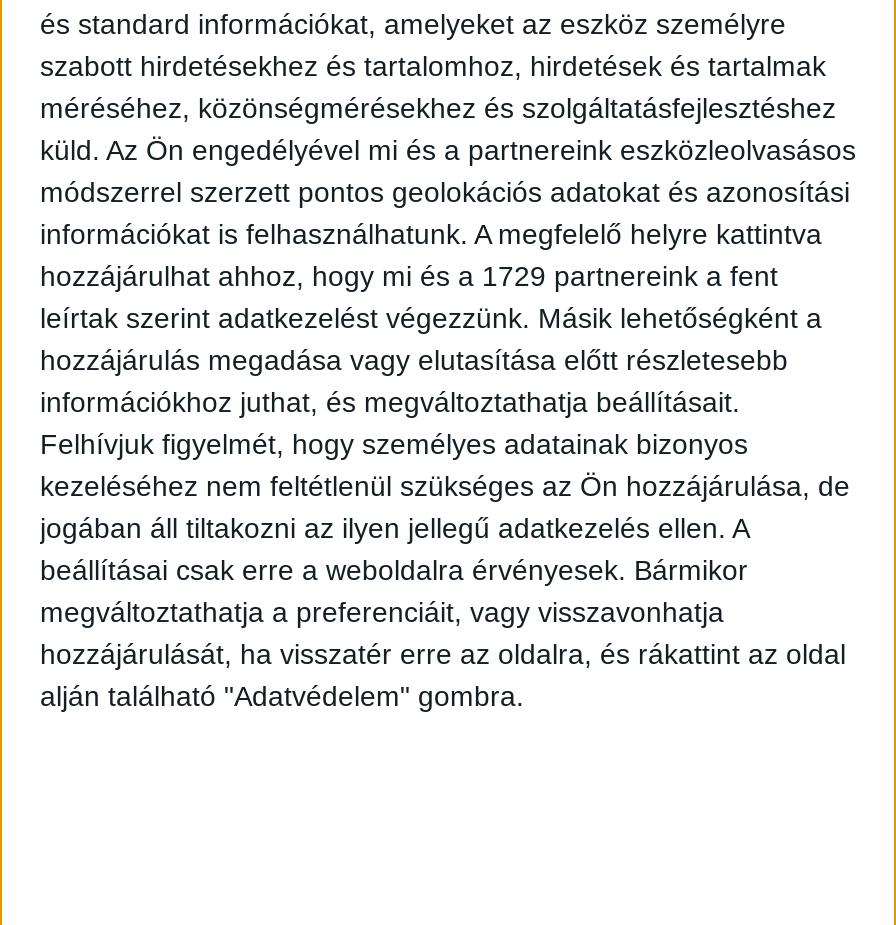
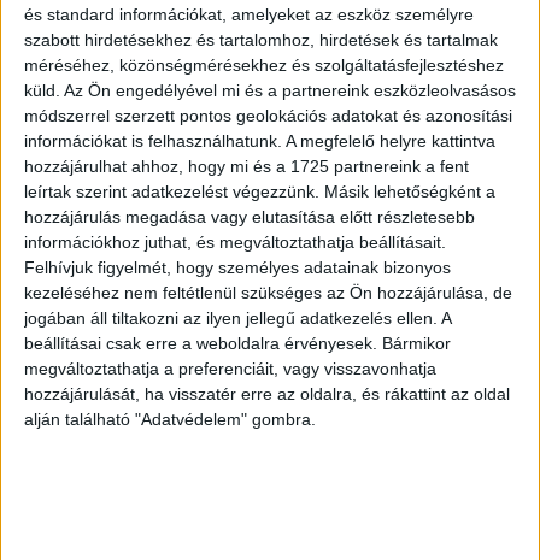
- hozzájárulhat ahhoz, hogy mi és a 1729 partnereink a fent
+ hozzájárulhat ahhoz, hogy mi és a 1725 partnereink a fent
